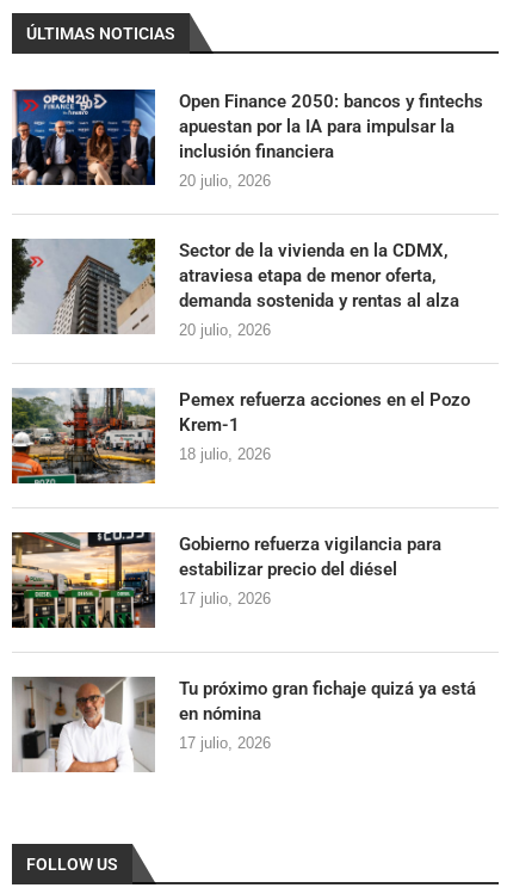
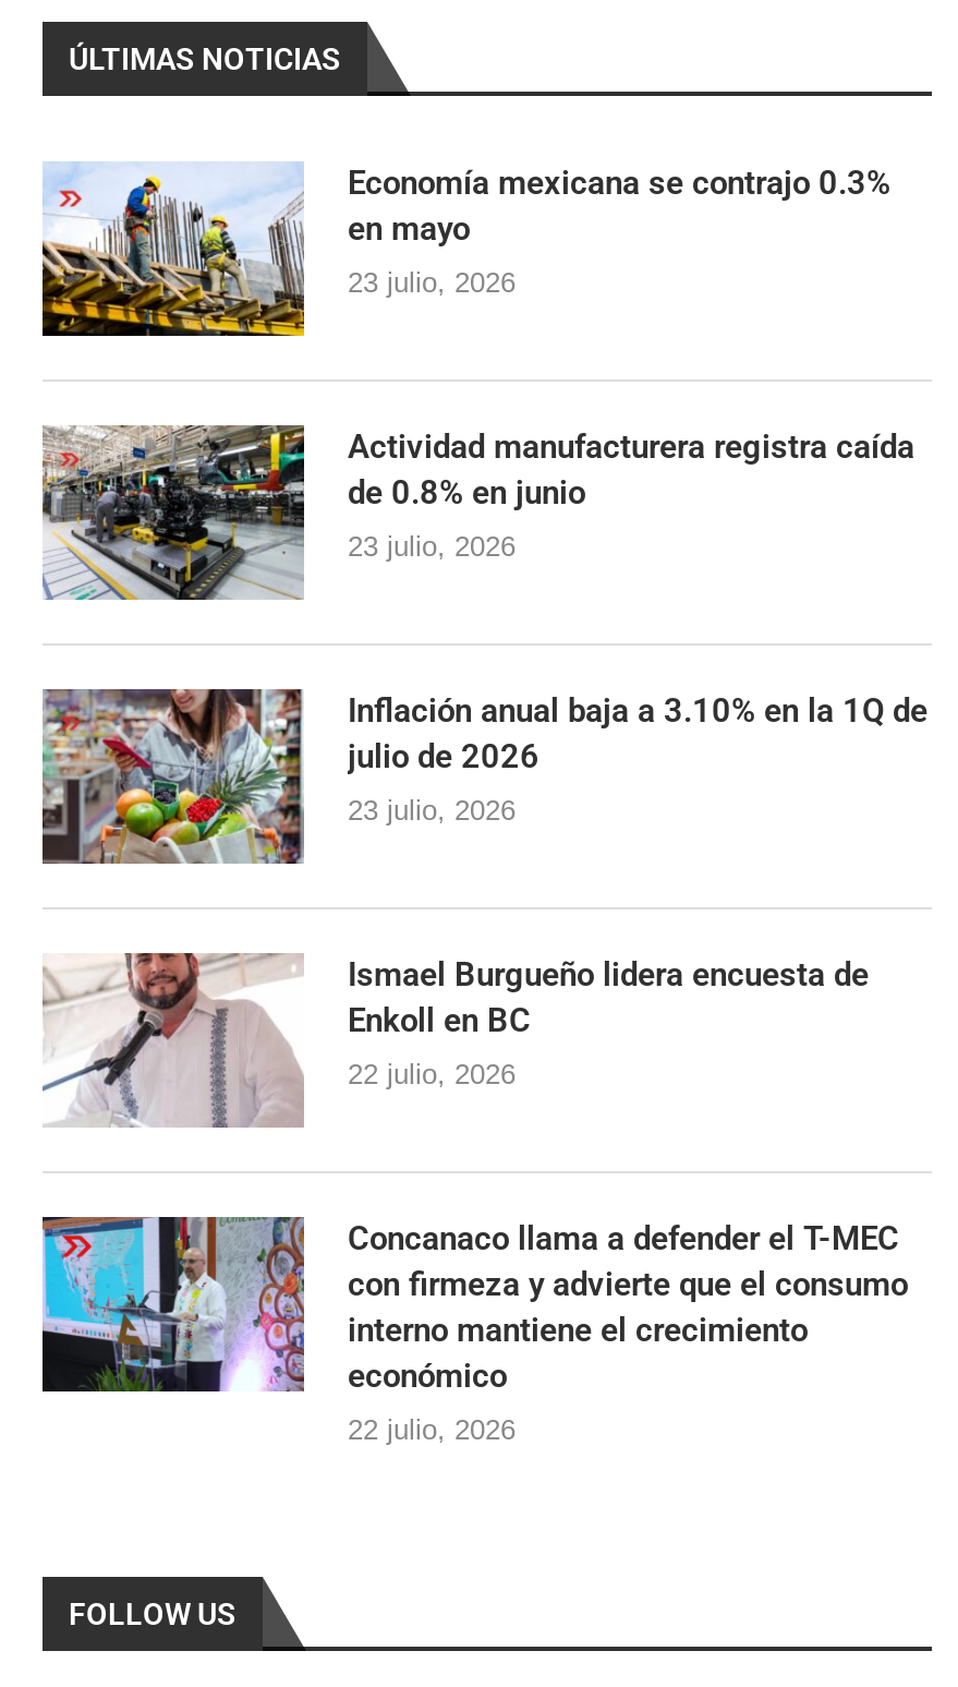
- [image]
- Open Finance 2050: bancos y fintechs
- apuestan por la IA para impulsar la
- inclusión financiera
- 20 julio, 2026
+ [image]
+ Economía mexicana se contrajo 0.3%
+ en mayo
+ 23 julio, 2026

- [image]
- Sector de la vivienda en la CDMX,
- atraviesa etapa de menor oferta,
- demanda sostenida y rentas al alza
- 20 julio, 2026
+ [image]
+ Actividad manufacturera registra caída
+ de 0.8% en junio
+ 23 julio, 2026

- [image]
- Pemex refuerza acciones en el Pozo
- Krem-1
- 18 julio, 2026
+ [image]
+ Inflación anual baja a 3.10% en la 1Q de
+ julio de 2026
+ 23 julio, 2026

- [image]
- Gobierno refuerza vigilancia para
- estabilizar precio del diésel
- 17 julio, 2026
+ [image]
+ Ismael Burgueño lidera encuesta de
+ Enkoll en BC
+ 22 julio, 2026

- [image]
- Tu próximo gran fichaje quizá ya está
- en nómina
- 17 julio, 2026
+ [image]
+ Concanaco llama a defender el T-MEC
+ con firmeza y advierte que el consumo
+ interno mantiene el crecimiento
+ económico
+ 22 julio, 2026
